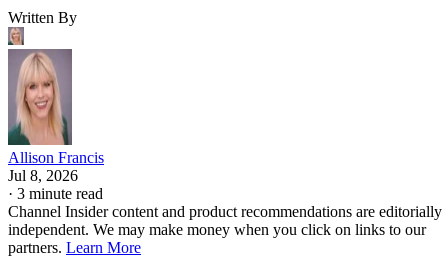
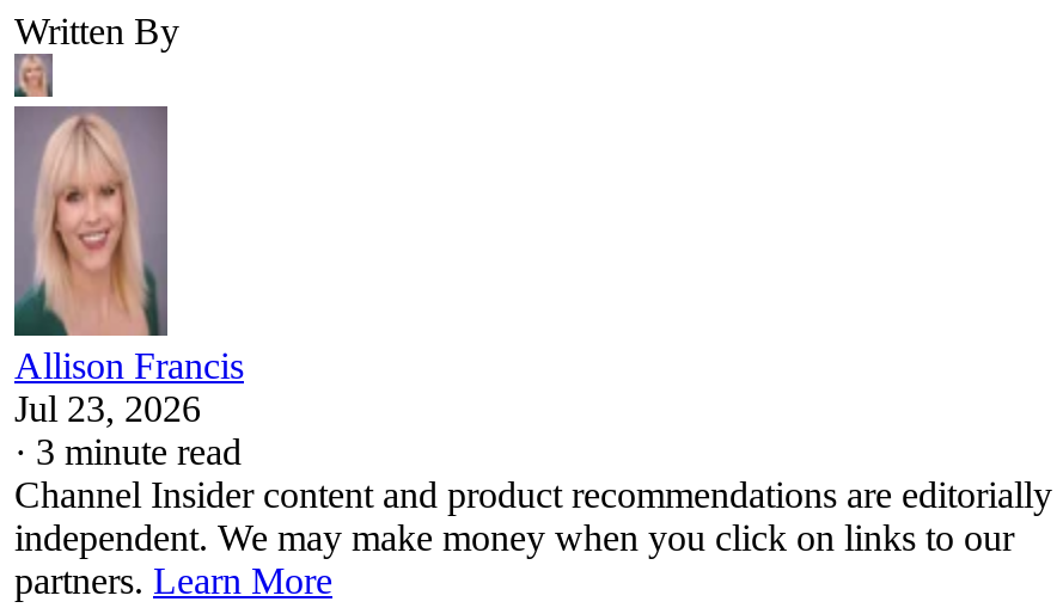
- Jul 8, 2026
+ Jul 23, 2026
